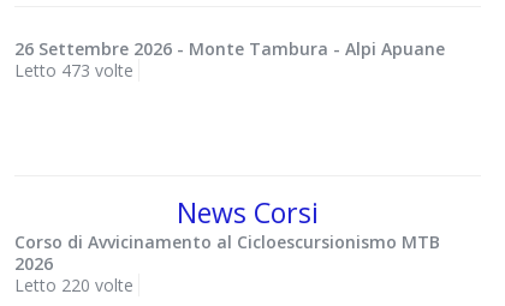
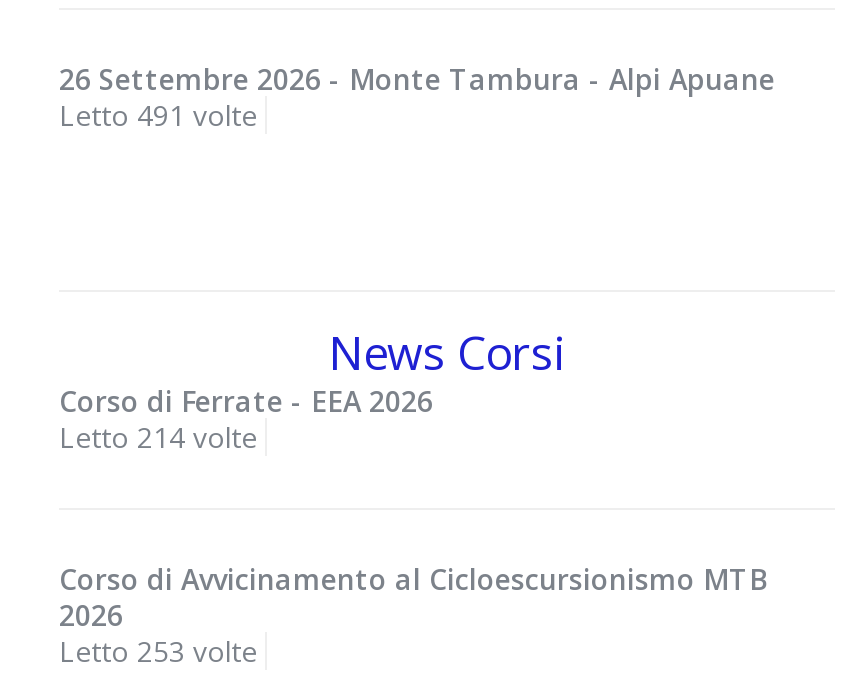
- Letto 473 volte
+ Letto 491 volte

+ Corso di Ferrate - EEA 2026
+ Letto 214 volte

- Letto 220 volte
+ Letto 253 volte
